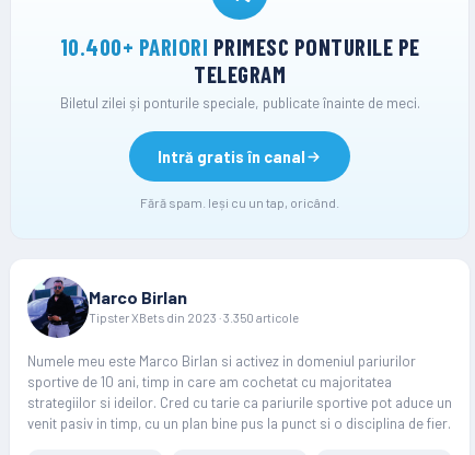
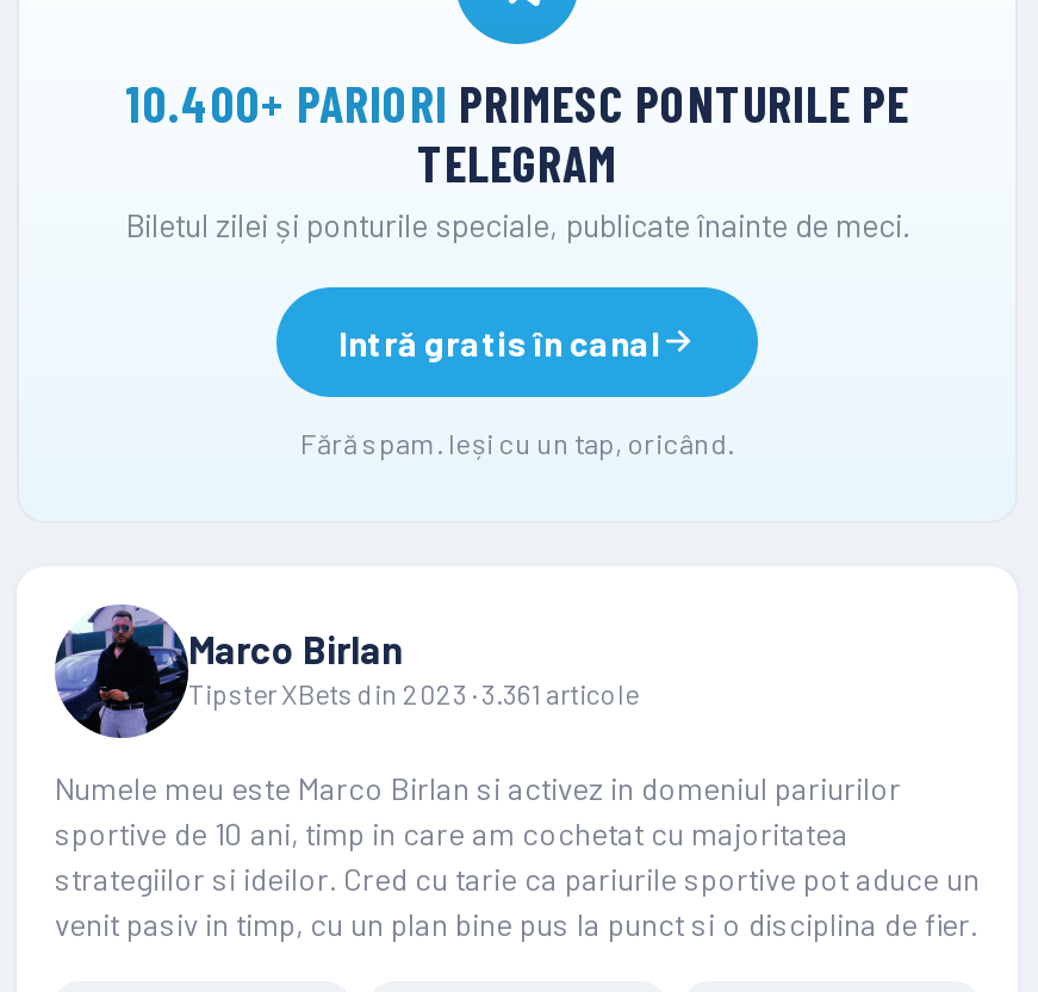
- Tipster XBets din 2023 · 3.350 articole
+ Tipster XBets din 2023 · 3.361 articole
